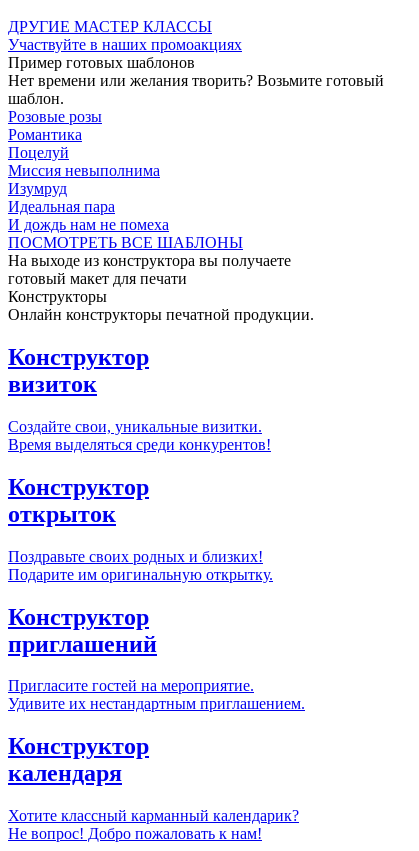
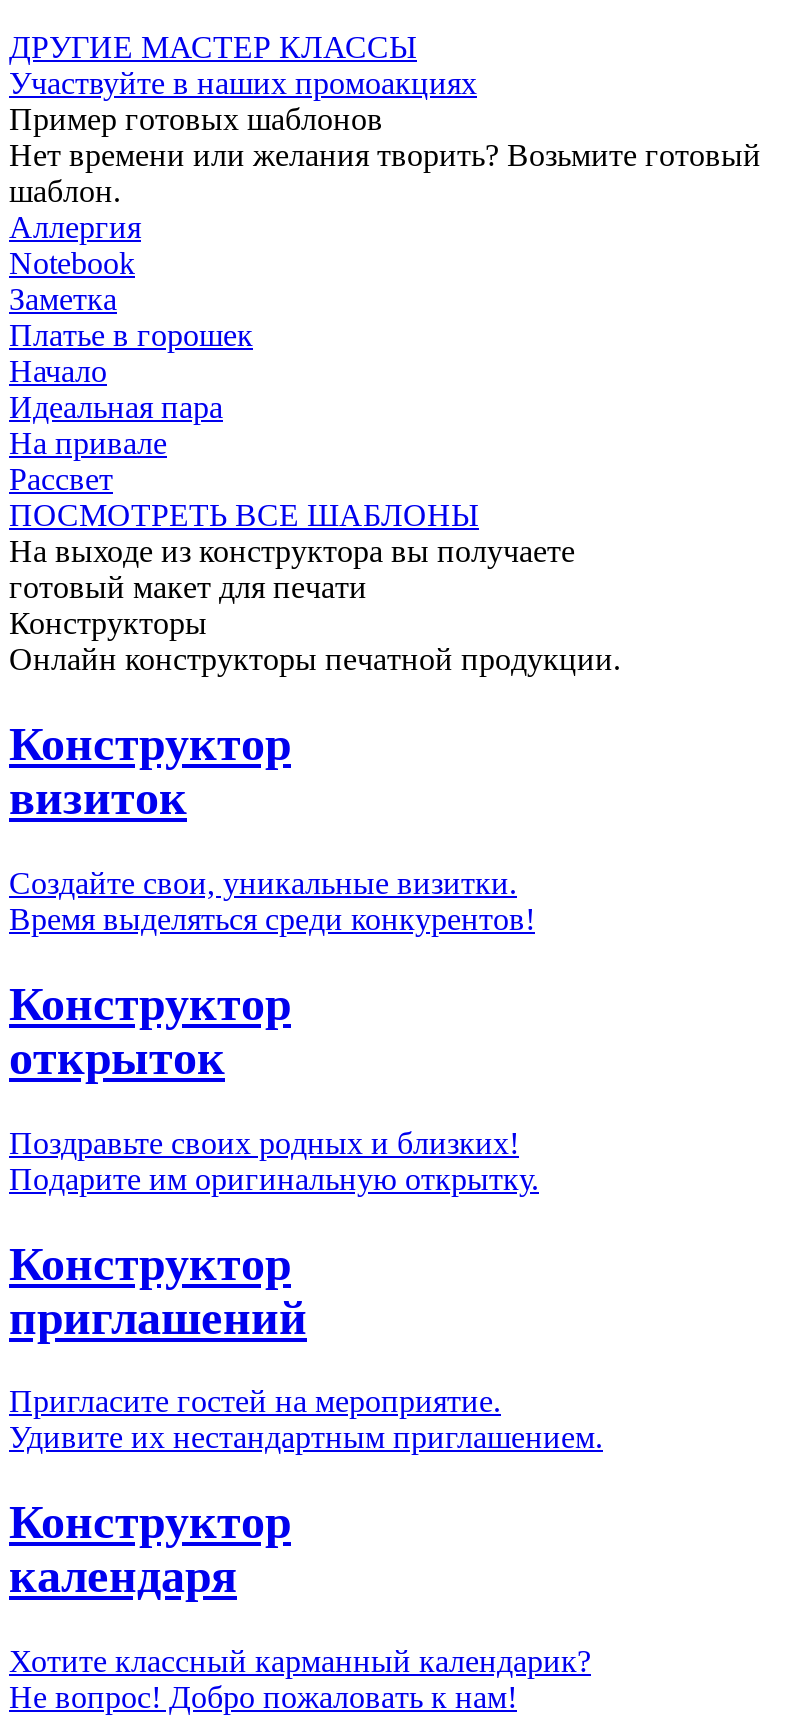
- Розовые розы
- Романтика
- Поцелуй
- Миссия невыполнима
- Изумруд
+ Аллергия
+ Notebook
+ Заметка
+ Платье в горошек
+ Начало

- И дождь нам не помеха
+ На привале
+ Рассвет
